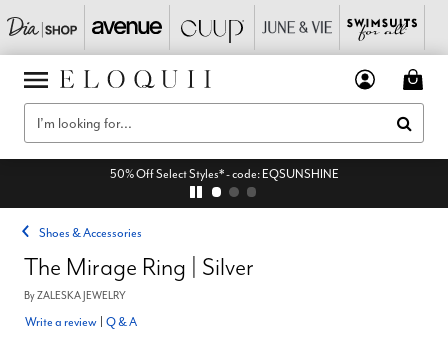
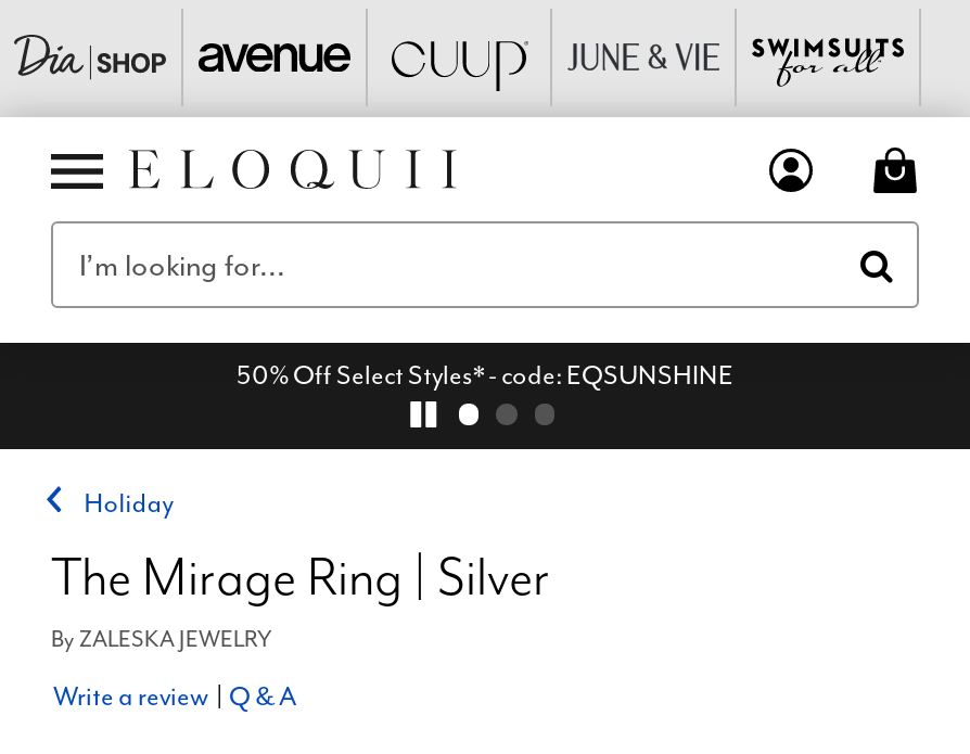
- Shoes & Accessories
+ Holiday
